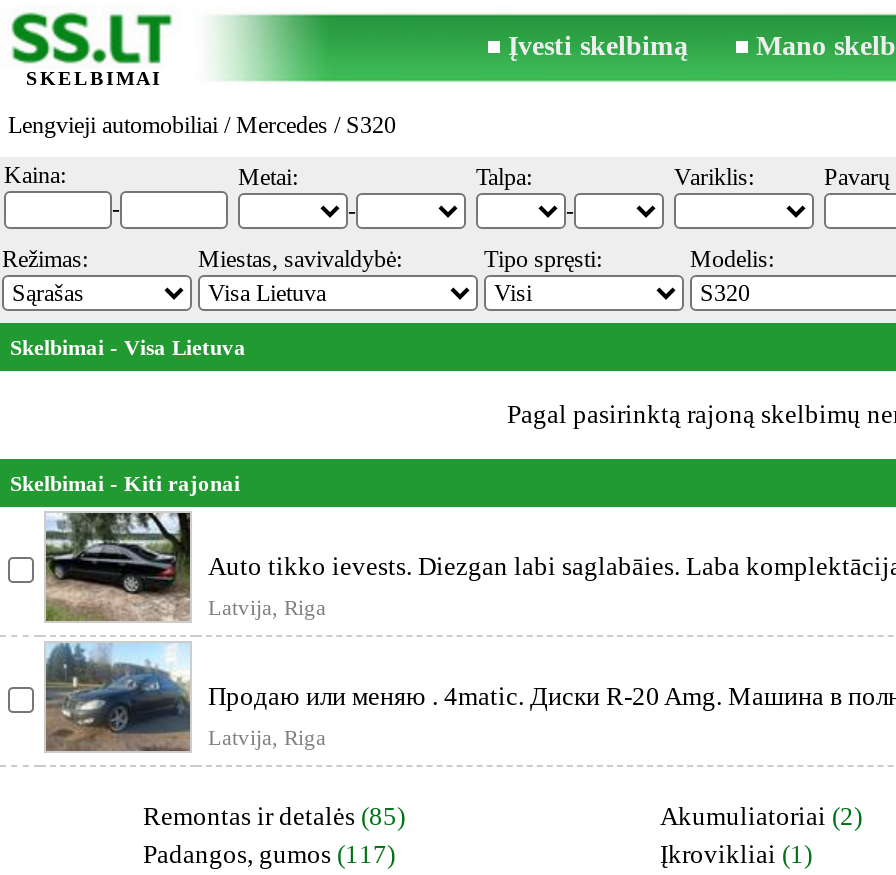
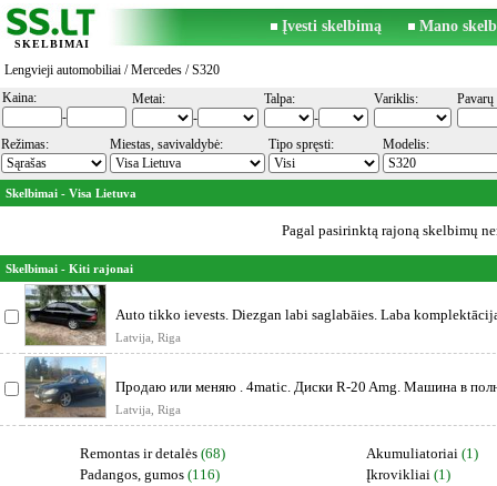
- Remontas ir detalės (85)
+ Remontas ir detalės (68)

- Akumuliatoriai (2)
+ Akumuliatoriai (1)

- Padangos, gumos (117)
+ Padangos, gumos (116)
